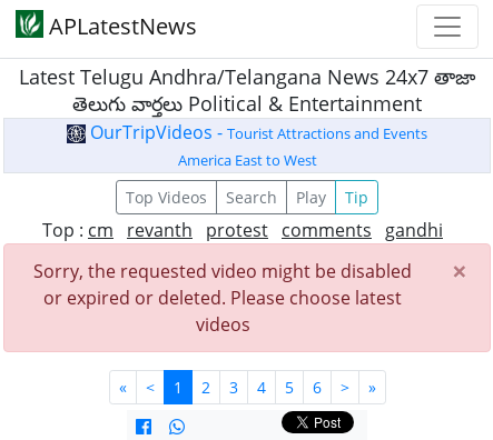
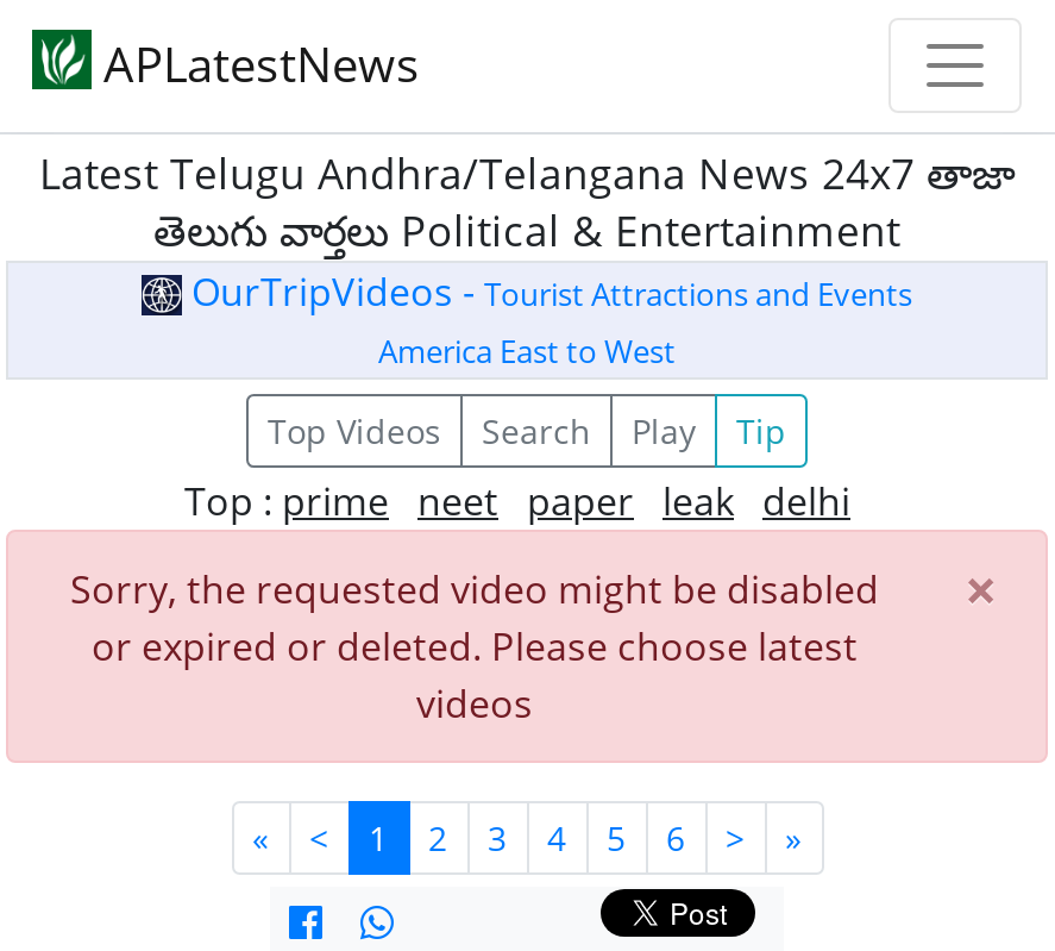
- Top : cm revanth protest comments gandhi
+ Top : prime neet paper leak delhi
